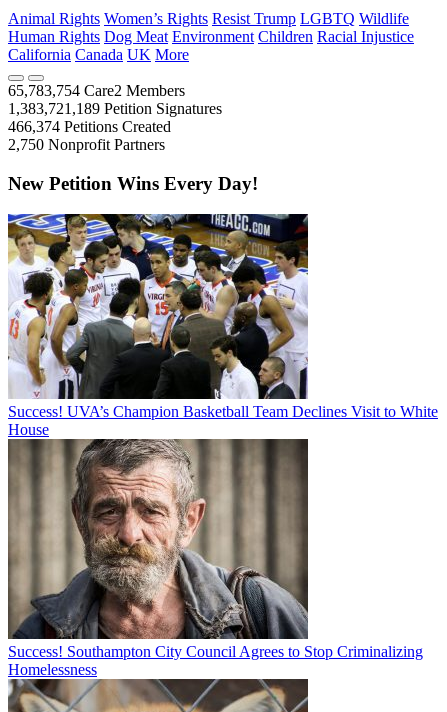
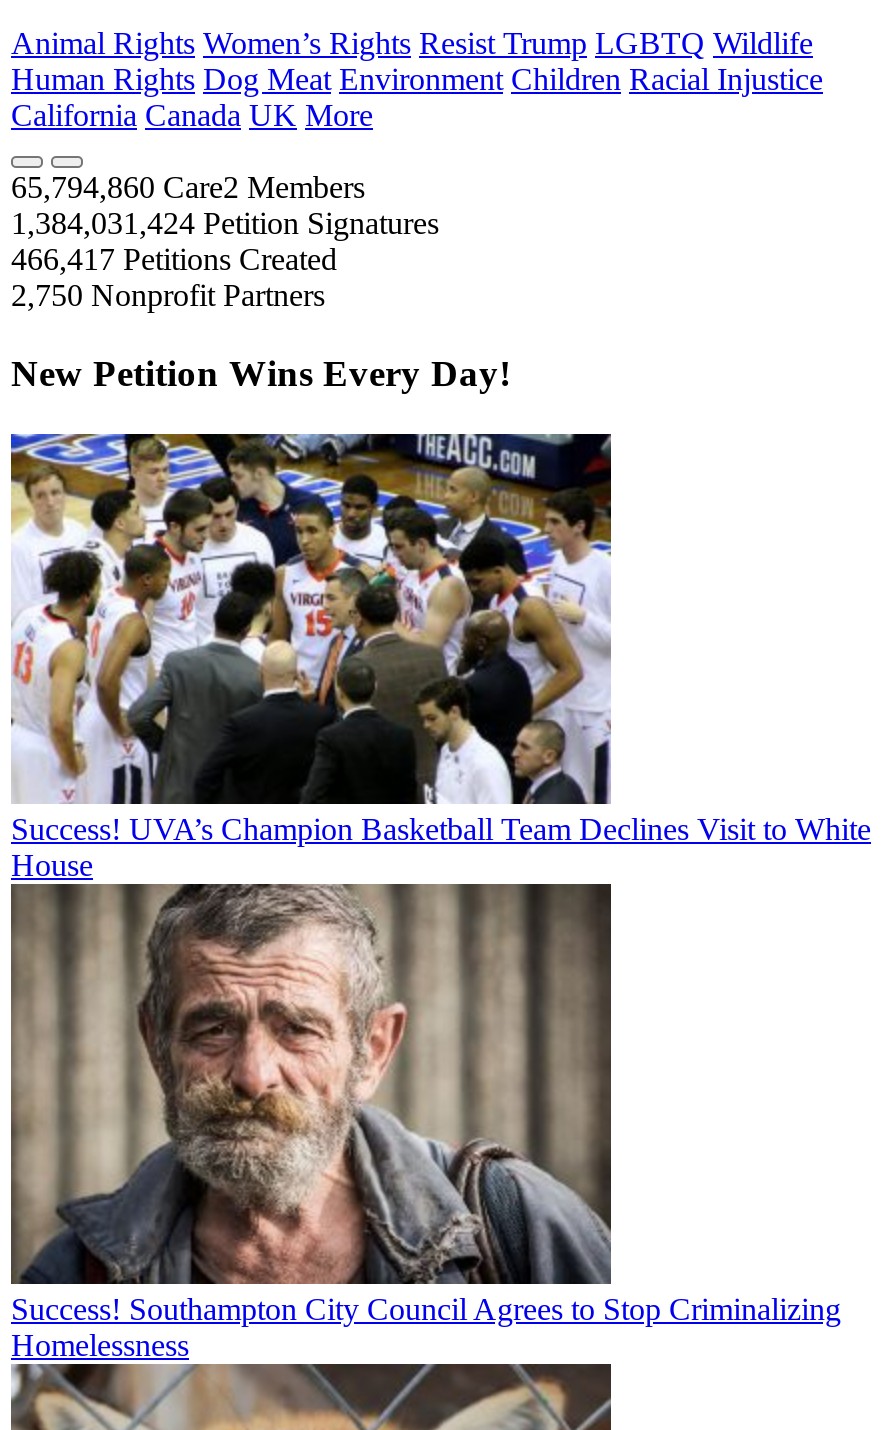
- 65,783,754 Care2 Members
+ 65,794,860 Care2 Members

- 1,383,721,189 Petition Signatures
+ 1,384,031,424 Petition Signatures

- 466,374 Petitions Created
+ 466,417 Petitions Created
